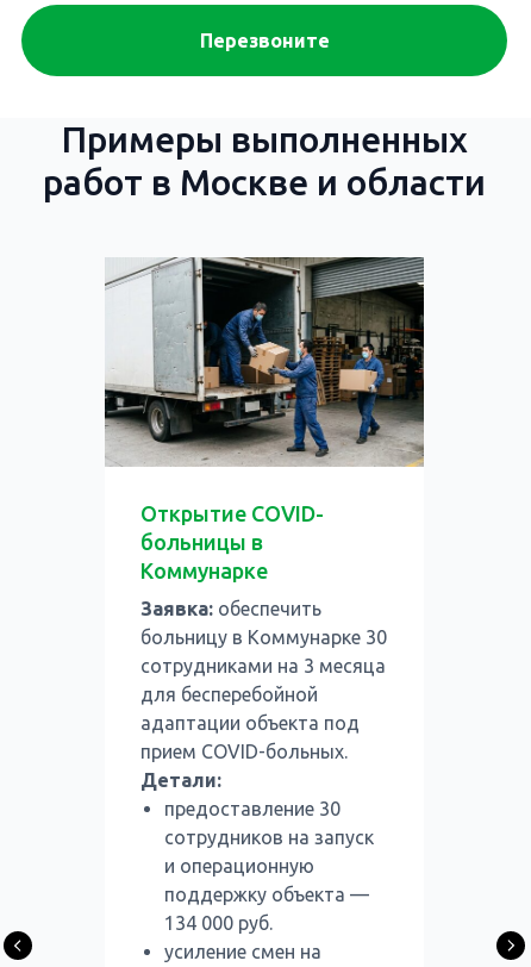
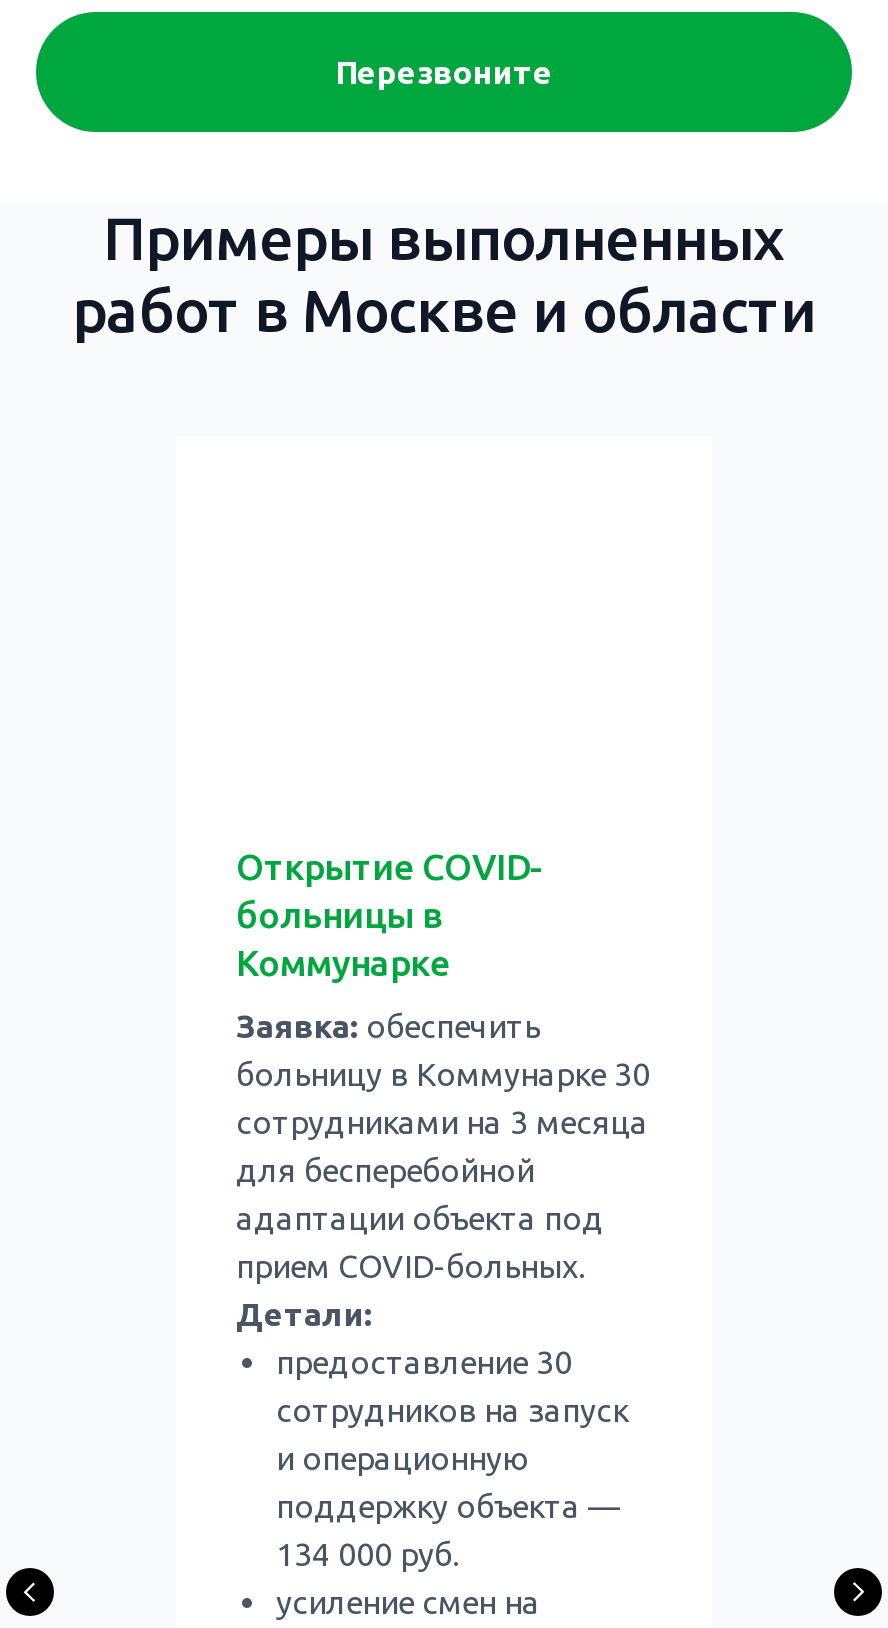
- [image]
